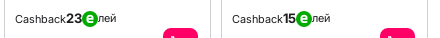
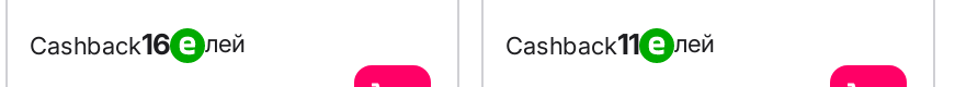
- Cashback23 лей
+ Cashback16 лей

- Cashback15 лей
+ Cashback11 лей
